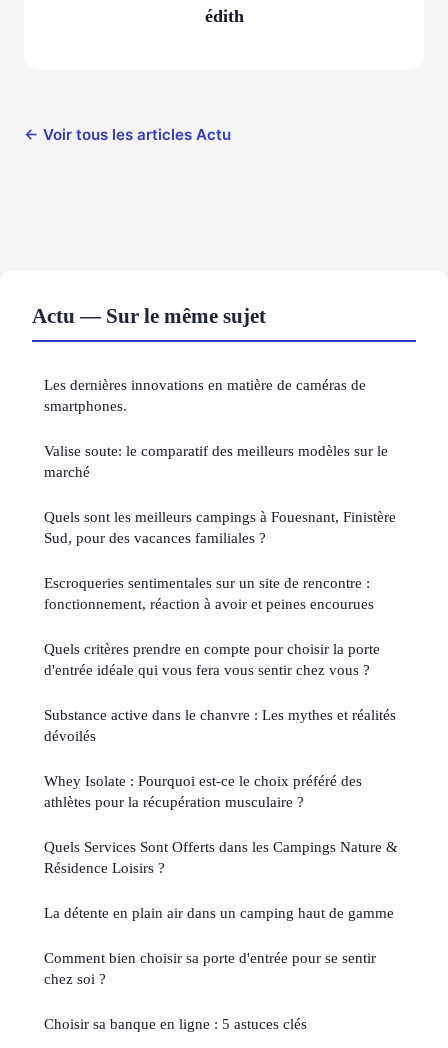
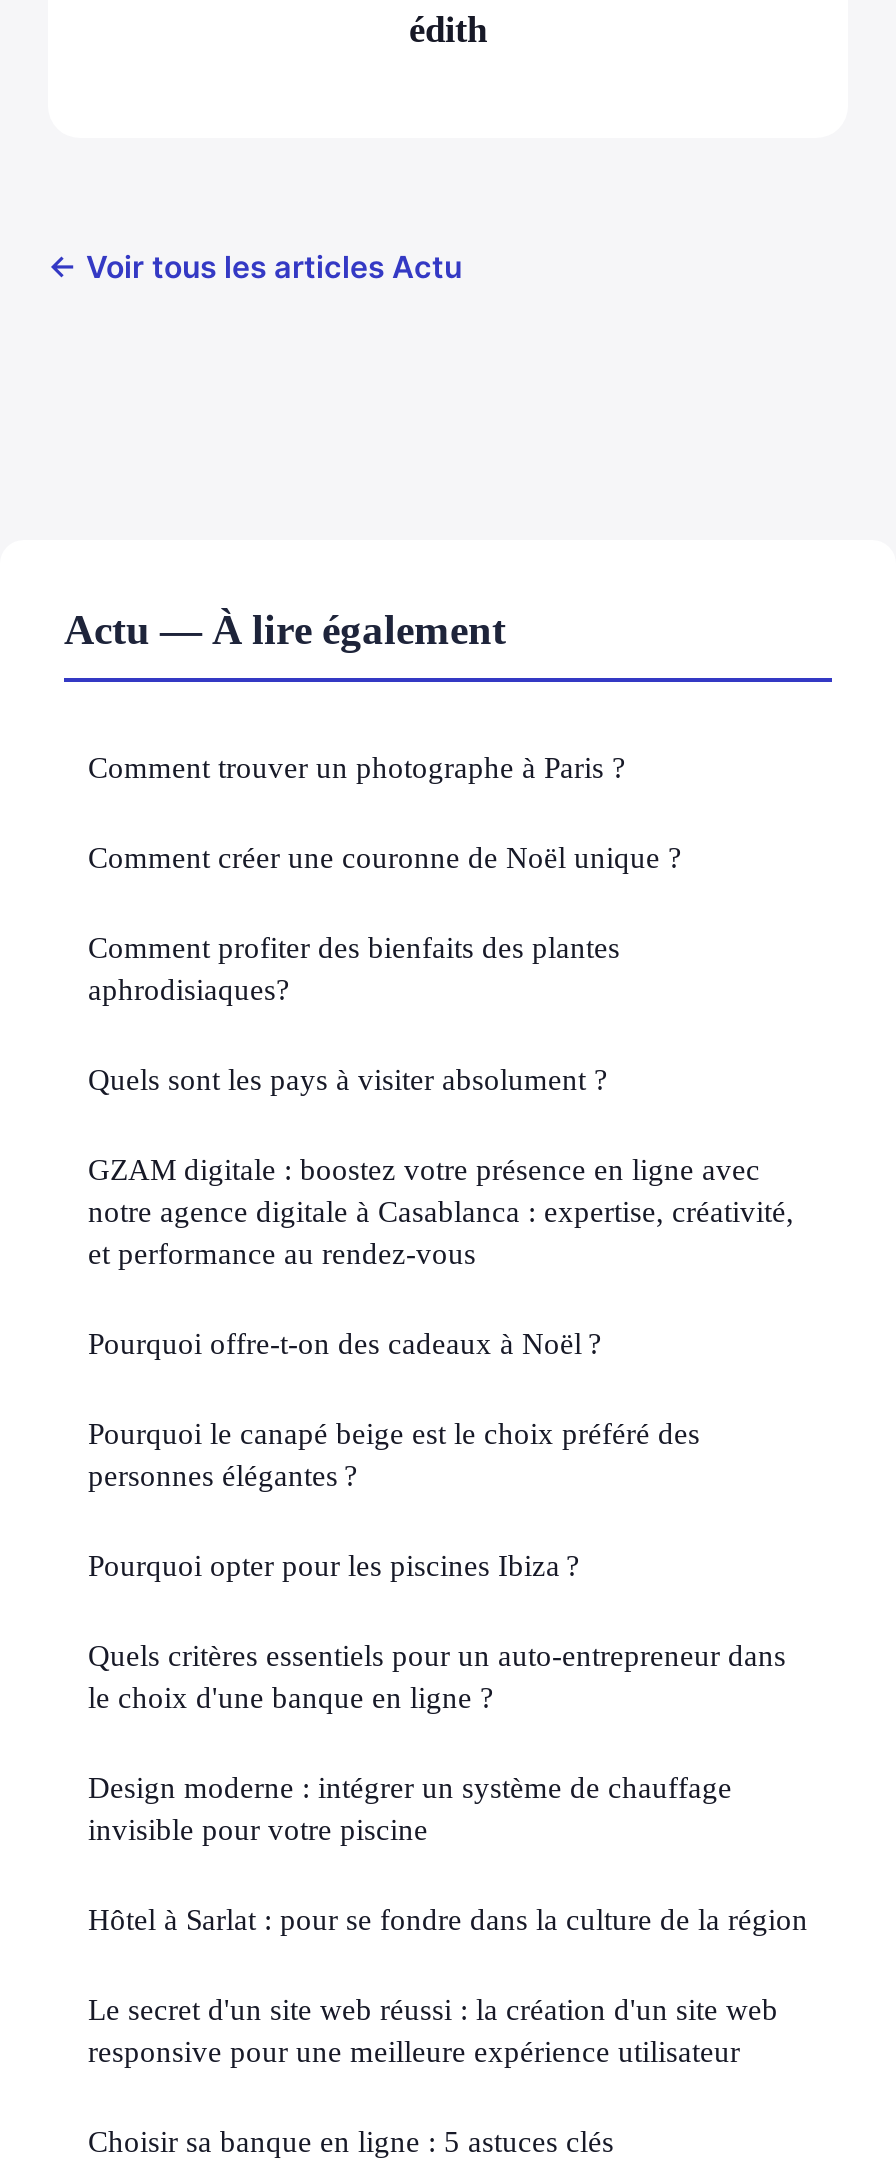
- Actu — Sur le même sujet
- Les dernières innovations en matière de caméras de
- smartphones.
- Valise soute: le comparatif des meilleurs modèles sur le
- marché
- Quels sont les meilleurs campings à Fouesnant, Finistère
- Sud, pour des vacances familiales ?
- Escroqueries sentimentales sur un site de rencontre :
- fonctionnement, réaction à avoir et peines encourues
- Quels critères prendre en compte pour choisir la porte
- d'entrée idéale qui vous fera vous sentir chez vous ?
- Substance active dans le chanvre : Les mythes et réalités
- dévoilés
- Whey Isolate : Pourquoi est-ce le choix préféré des
- athlètes pour la récupération musculaire ?
- Quels Services Sont Offerts dans les Campings Nature &
- Résidence Loisirs ?
- La détente en plain air dans un camping haut de gamme
- Comment bien choisir sa porte d'entrée pour se sentir
- chez soi ?
+ Actu — À lire également
+ Comment trouver un photographe à Paris ?
+ Comment créer une couronne de Noël unique ?
+ Comment profiter des bienfaits des plantes
+ aphrodisiaques?
+ Quels sont les pays à visiter absolument ?
+ GZAM digitale : boostez votre présence en ligne avec
+ notre agence digitale à Casablanca : expertise, créativité,
+ et performance au rendez-vous
+ Pourquoi offre-t-on des cadeaux à Noël ?
+ Pourquoi le canapé beige est le choix préféré des
+ personnes élégantes ?
+ Pourquoi opter pour les piscines Ibiza ?
+ Quels critères essentiels pour un auto-entrepreneur dans
+ le choix d'une banque en ligne ?
+ Design moderne : intégrer un système de chauffage
+ invisible pour votre piscine
+ Hôtel à Sarlat : pour se fondre dans la culture de la région
+ Le secret d'un site web réussi : la création d'un site web
+ responsive pour une meilleure expérience utilisateur
